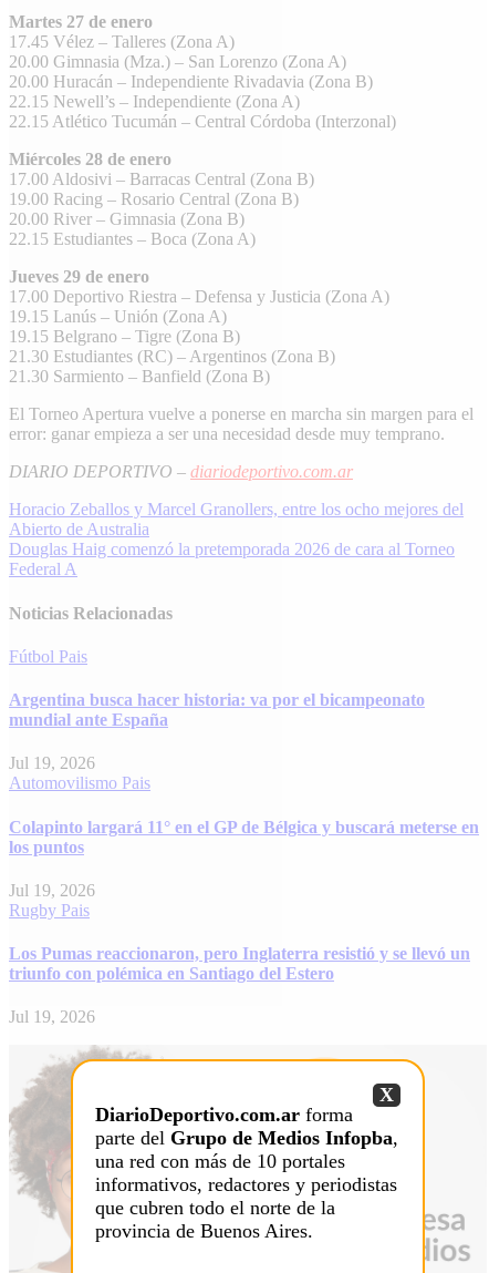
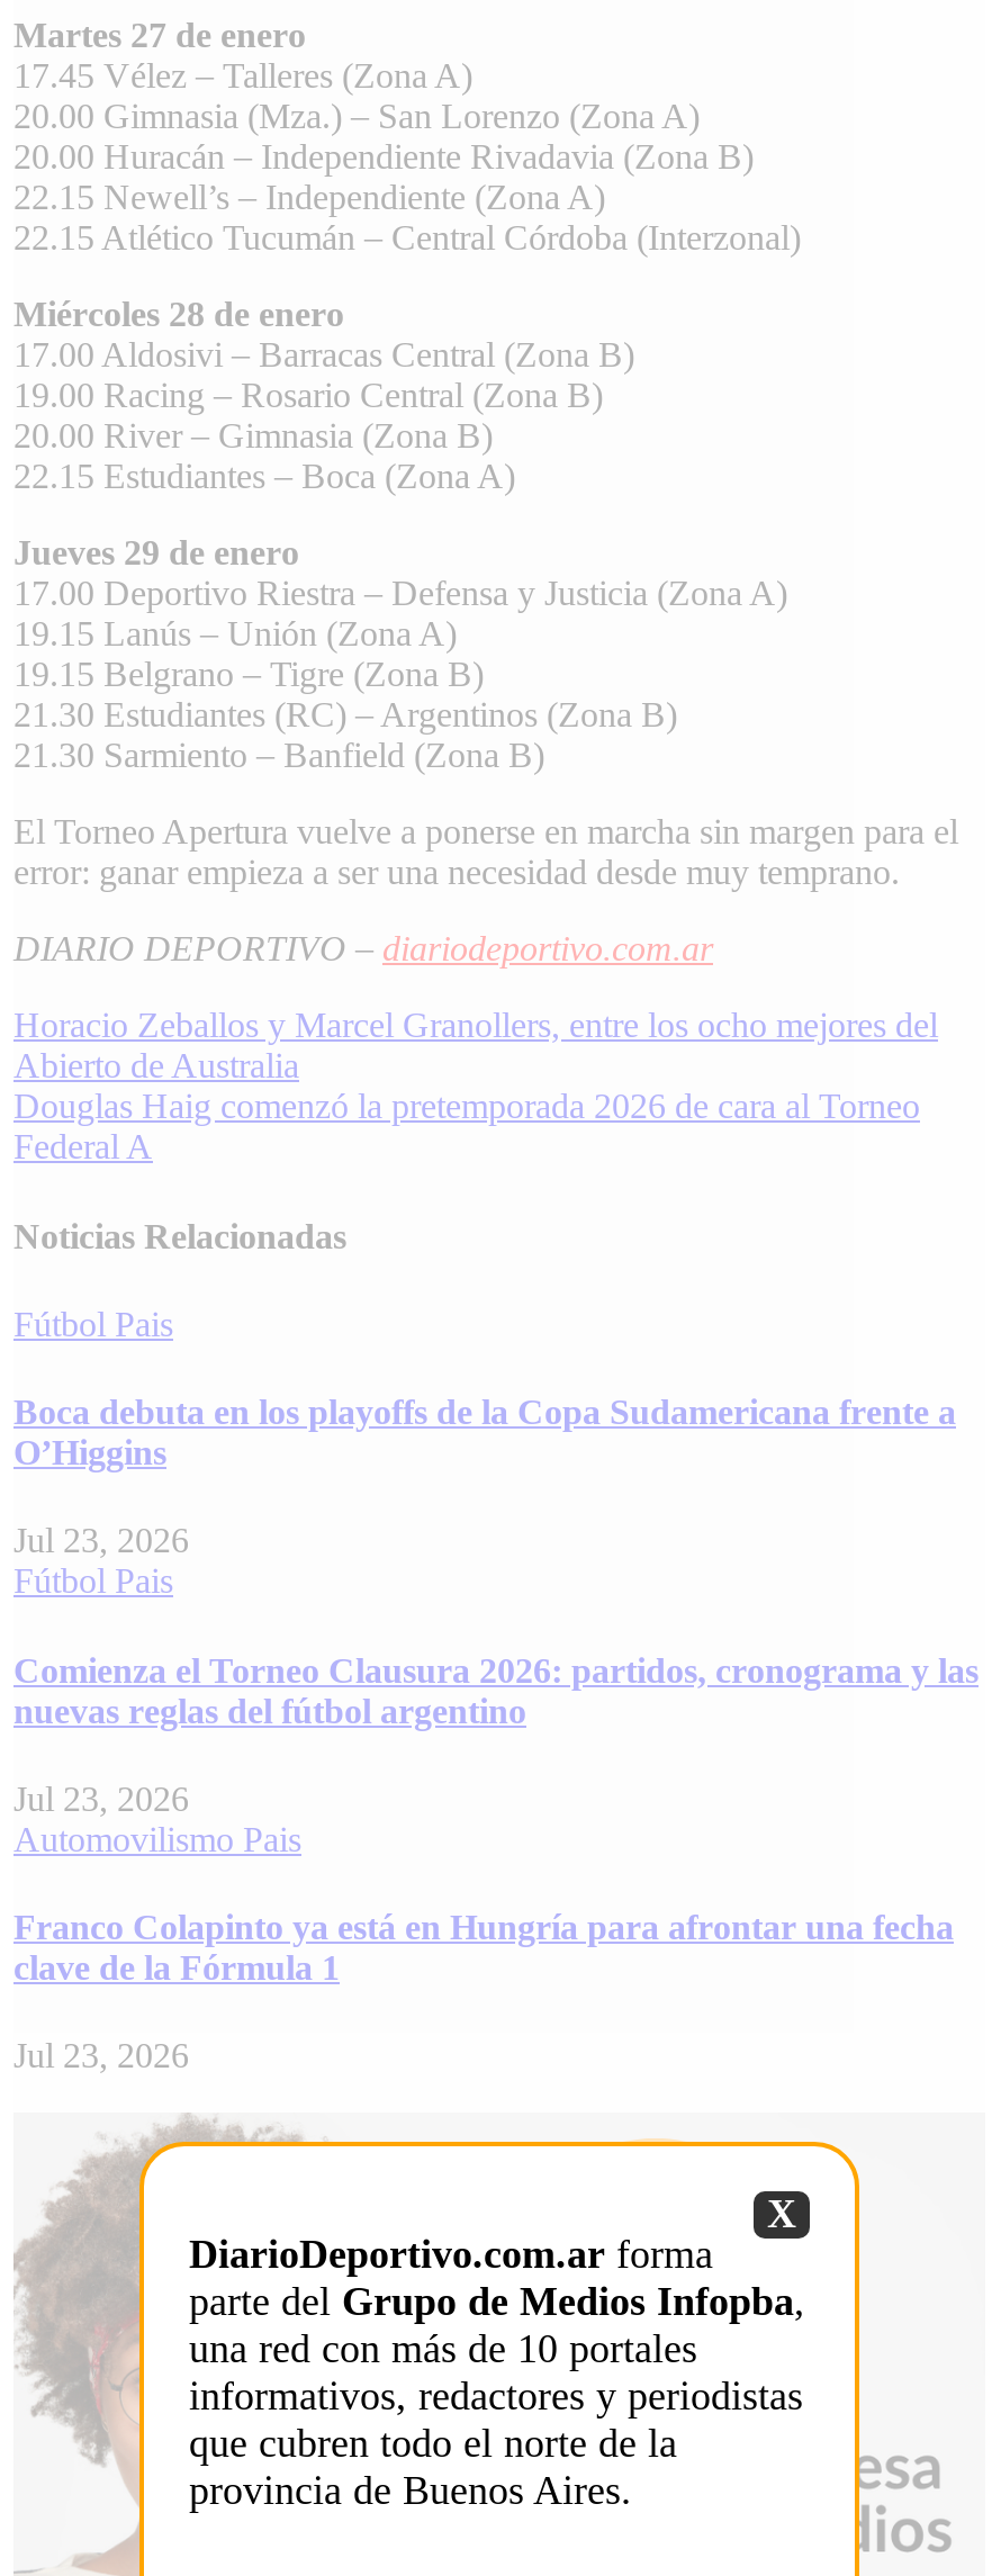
- Argentina busca hacer historia: va por el bicampeonato
- mundial ante España
- Jul 19, 2026
+ Boca debuta en los playoffs de la Copa Sudamericana frente a
+ O’Higgins
+ Jul 23, 2026
+ Fútbol Pais
+ Comienza el Torneo Clausura 2026: partidos, cronograma y las
+ nuevas reglas del fútbol argentino
+ Jul 23, 2026

moved down: Automovilismo Pais

- Colapinto largará 11° en el GP de Bélgica y buscará meterse en
- los puntos
- Jul 19, 2026
- Rugby Pais
- Los Pumas reaccionaron, pero Inglaterra resistió y se llevó un
- triunfo con polémica en Santiago del Estero
- Jul 19, 2026
+ Franco Colapinto ya está en Hungría para afrontar una fecha
+ clave de la Fórmula 1
+ Jul 23, 2026
